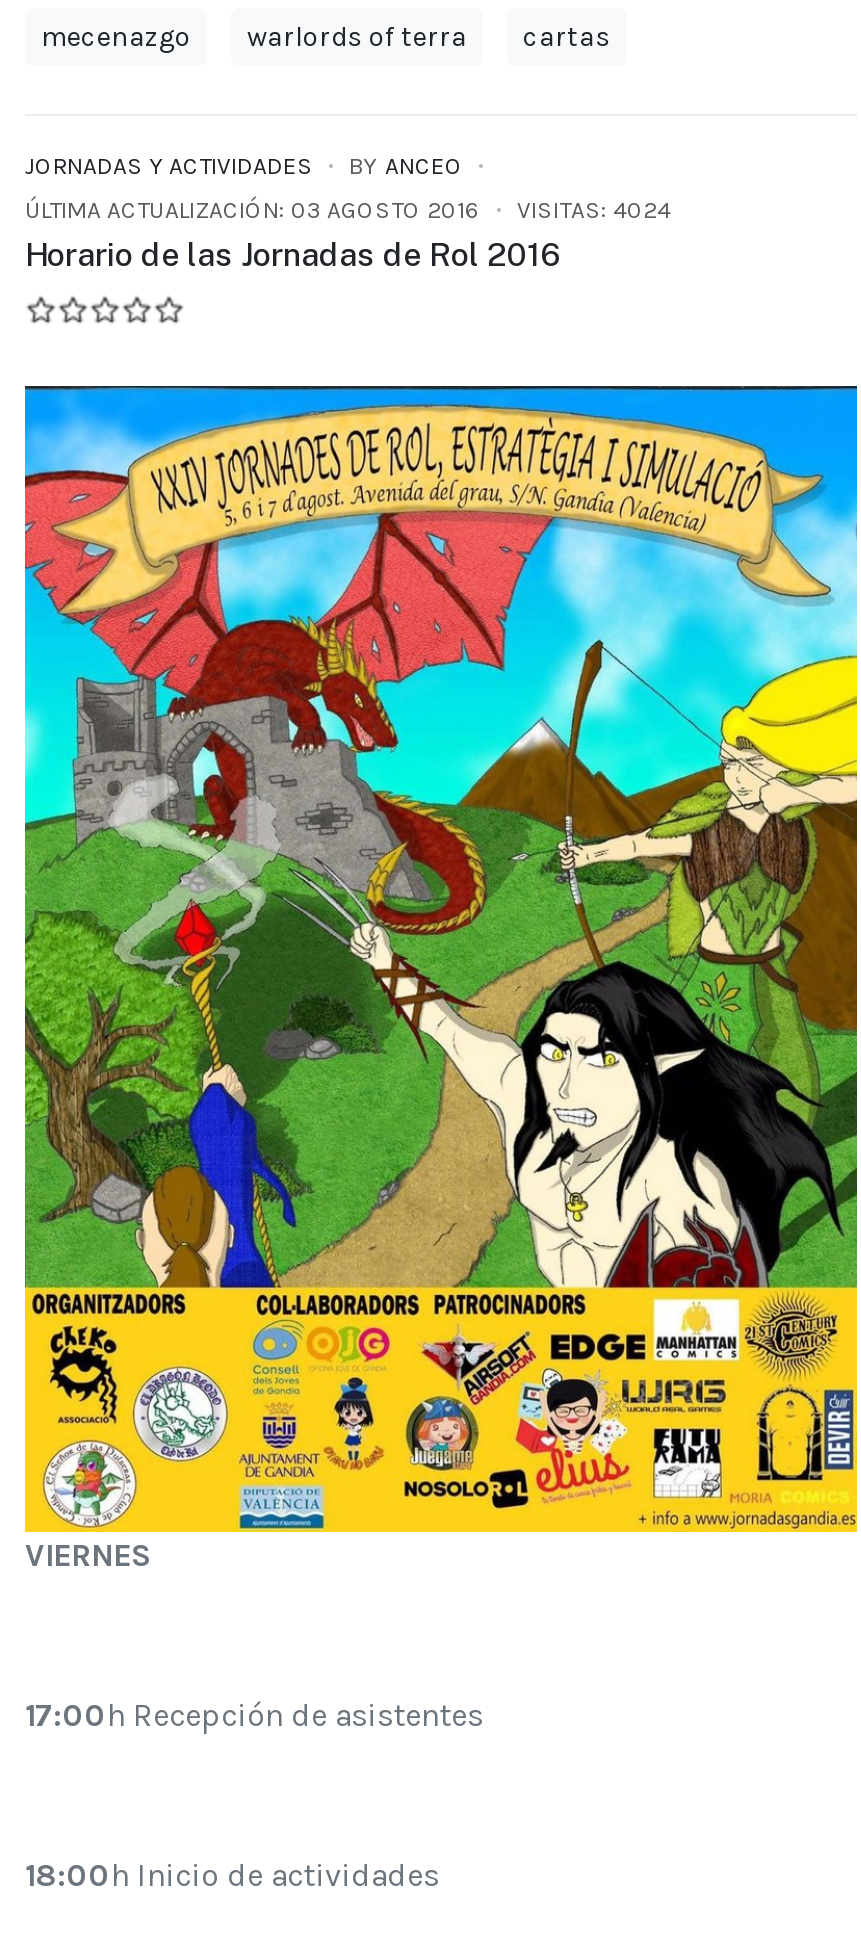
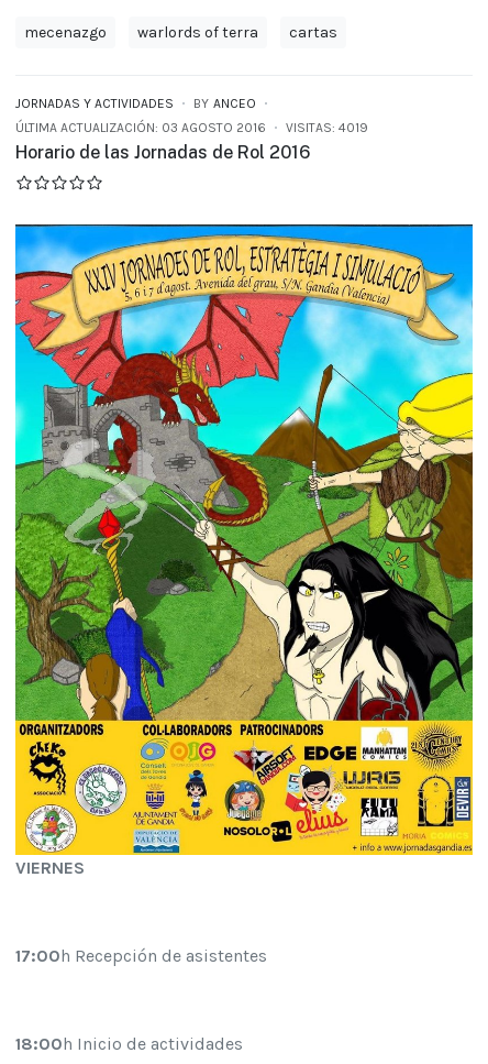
- ÚLTIMA ACTUALIZACIÓN: 03 AGOSTO 2016 VISITAS: 4024
+ ÚLTIMA ACTUALIZACIÓN: 03 AGOSTO 2016 VISITAS: 4019
